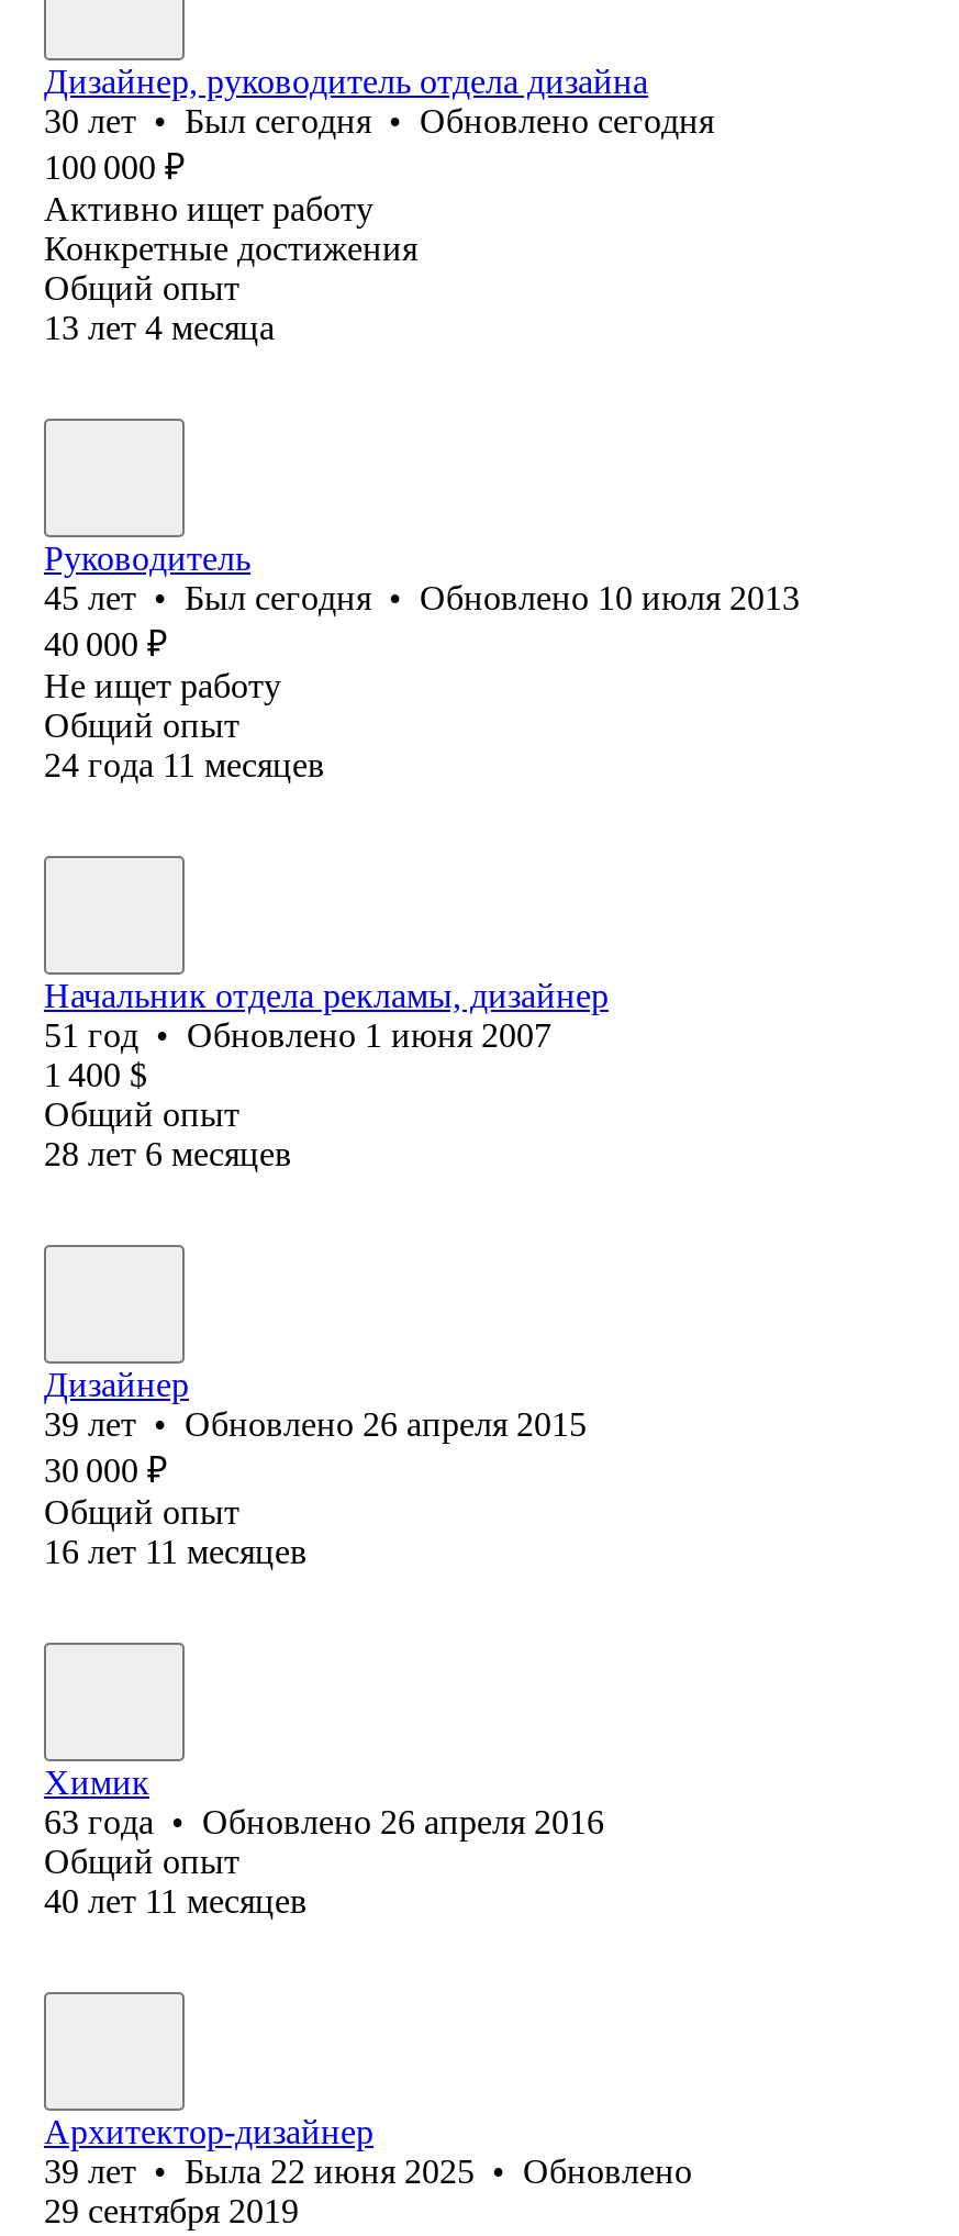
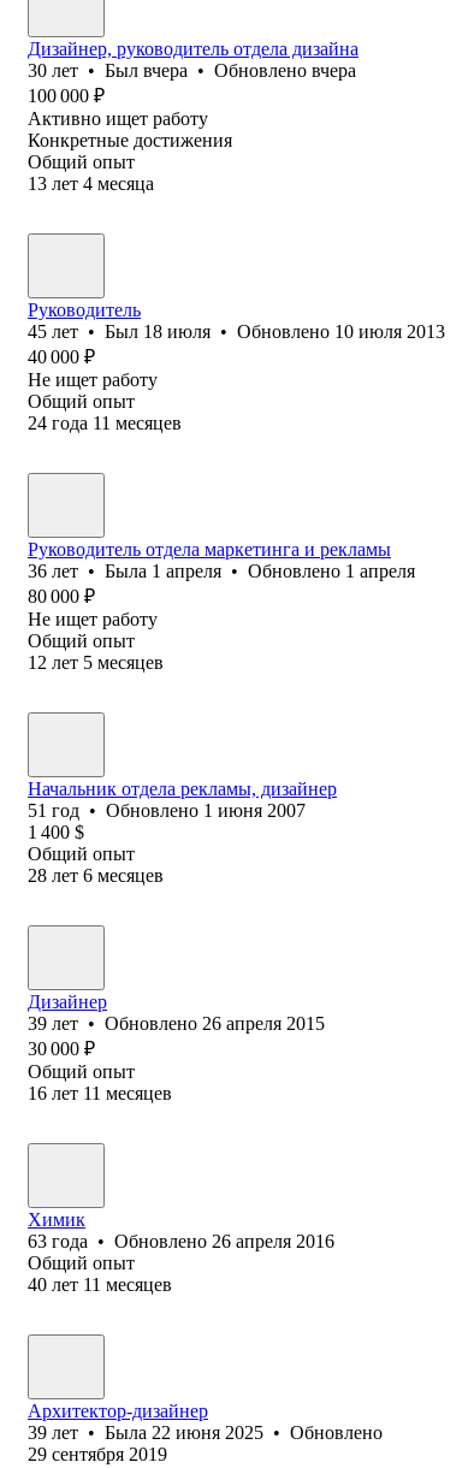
- 30 лет • Был сегодня • Обновлено сегодня
+ 30 лет • Был вчера • Обновлено вчера

- 45 лет • Был сегодня • Обновлено 10 июля 2013
+ 45 лет • Был 18 июля • Обновлено 10 июля 2013

+ Руководитель отдела маркетинга и рекламы
+ 36 лет • Была 1 апреля • Обновлено 1 апреля
+ 80 000 ₽
+ Не ищет работу
+ Общий опыт
+ 12 лет 5 месяцев
